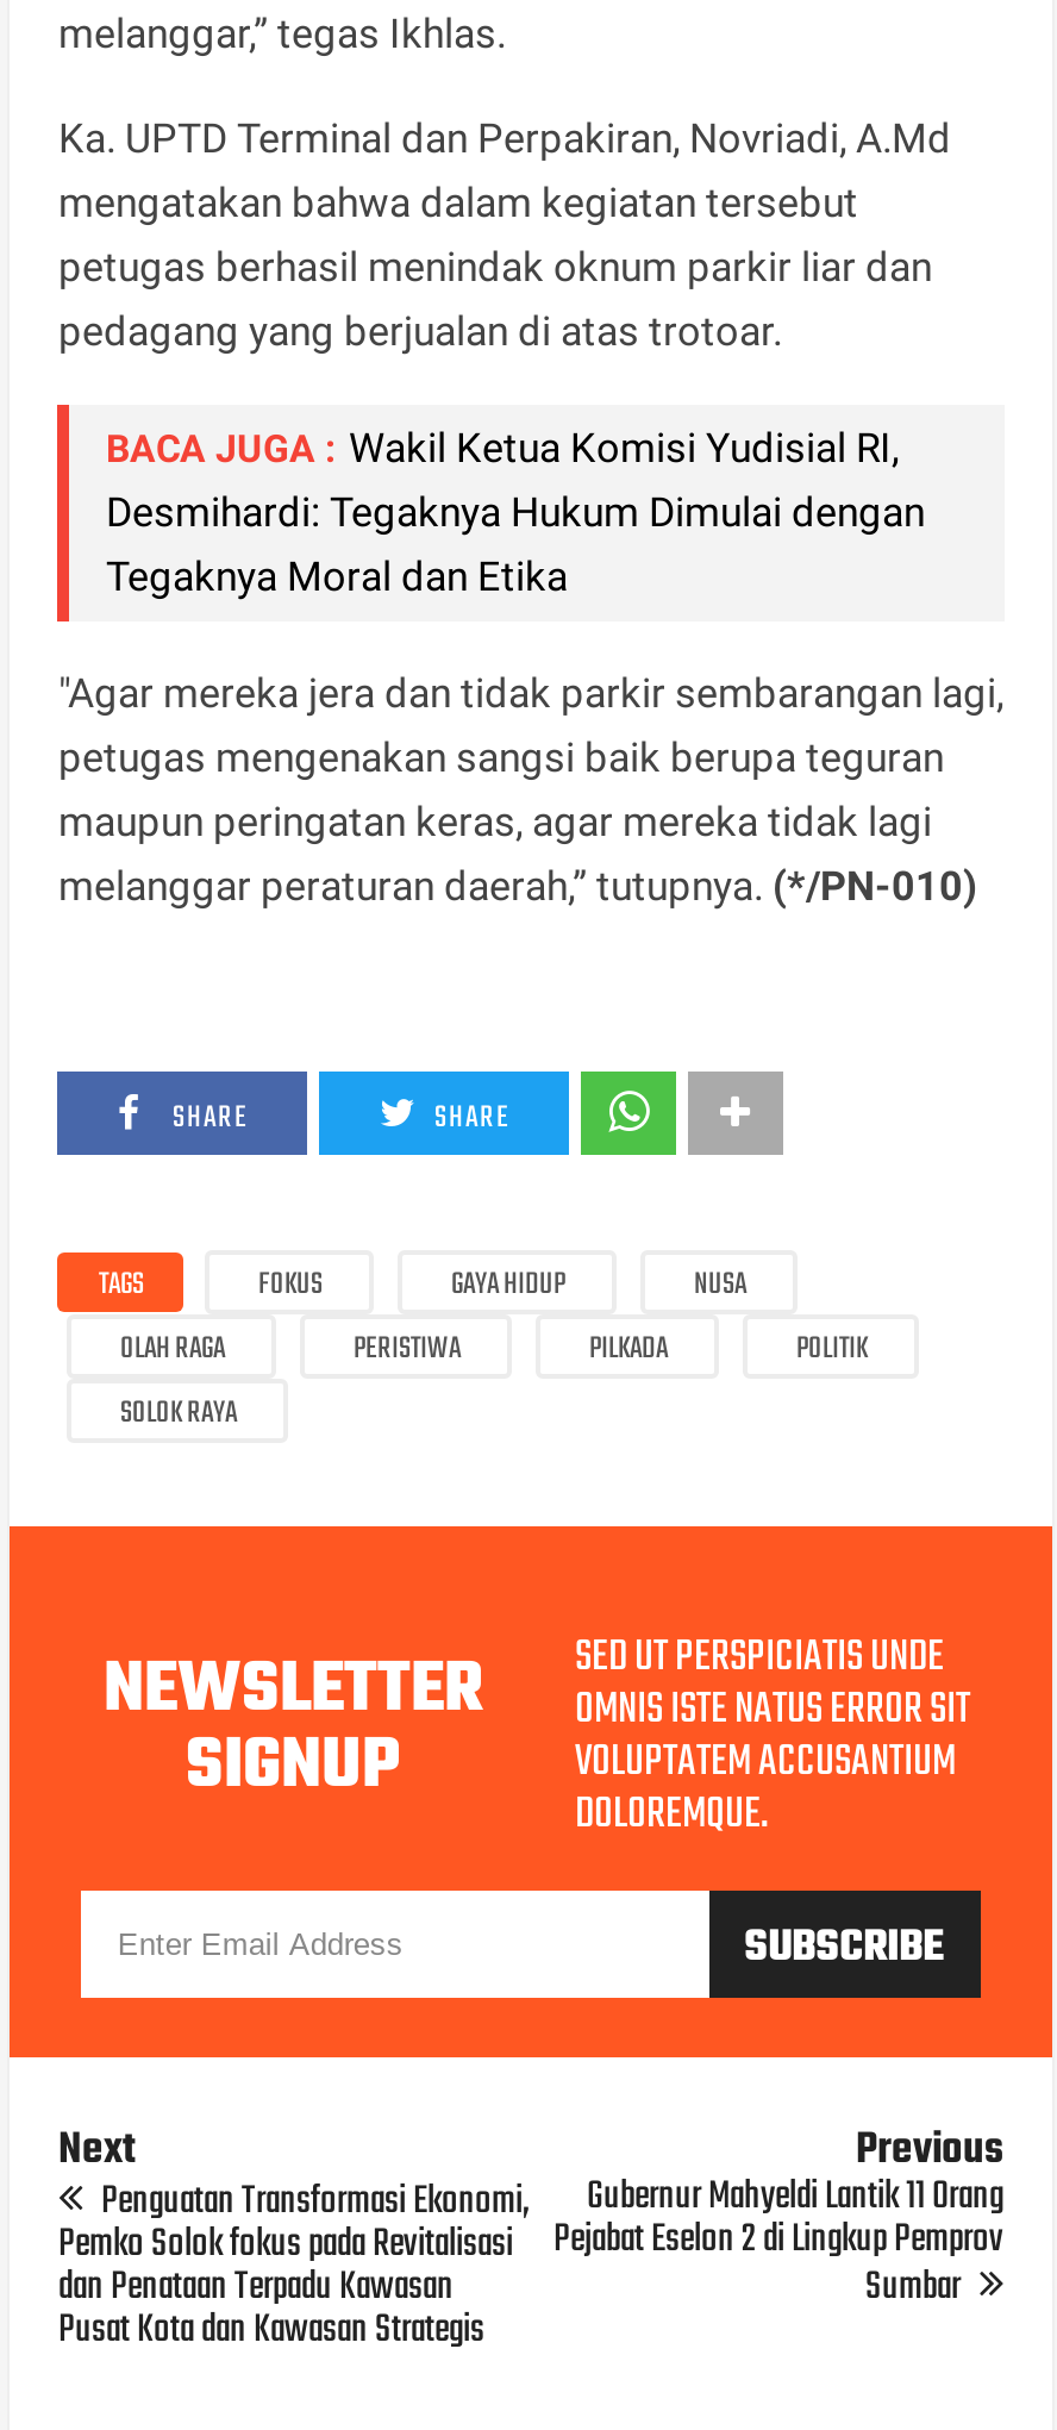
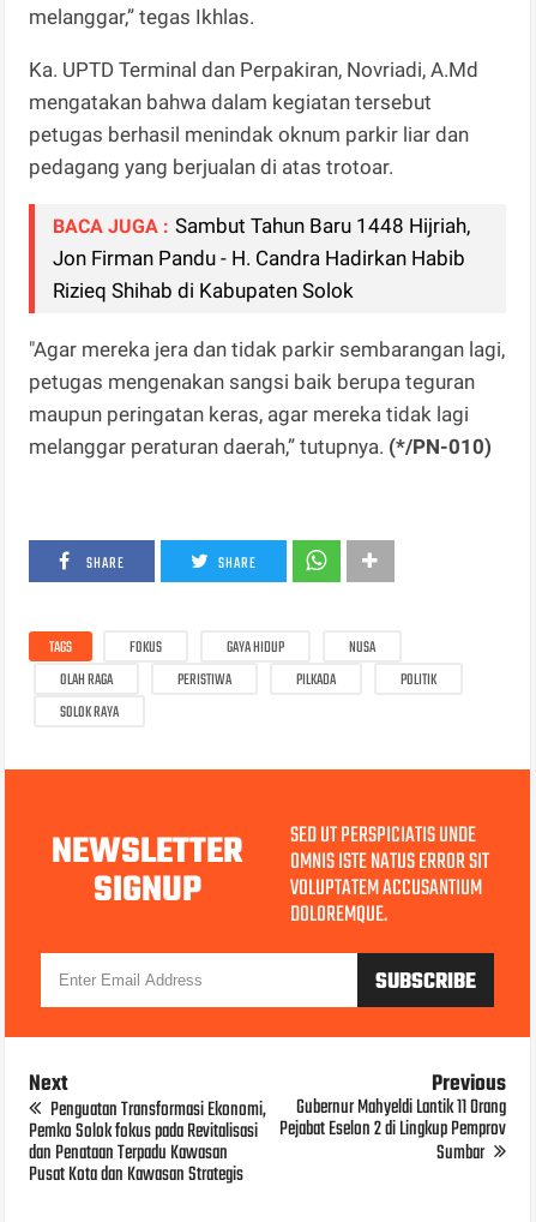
- BACA JUGA : Wakil Ketua Komisi Yudisial RI,
- Desmihardi: Tegaknya Hukum Dimulai dengan
- Tegaknya Moral dan Etika
+ BACA JUGA : Sambut Tahun Baru 1448 Hijriah,
+ Jon Firman Pandu - H. Candra Hadirkan Habib
+ Rizieq Shihab di Kabupaten Solok
